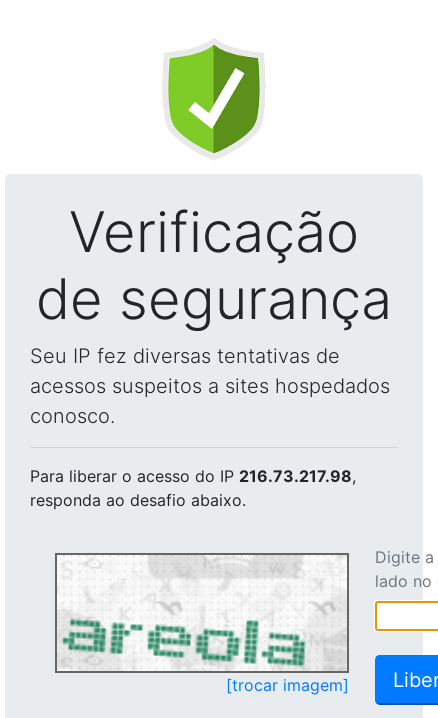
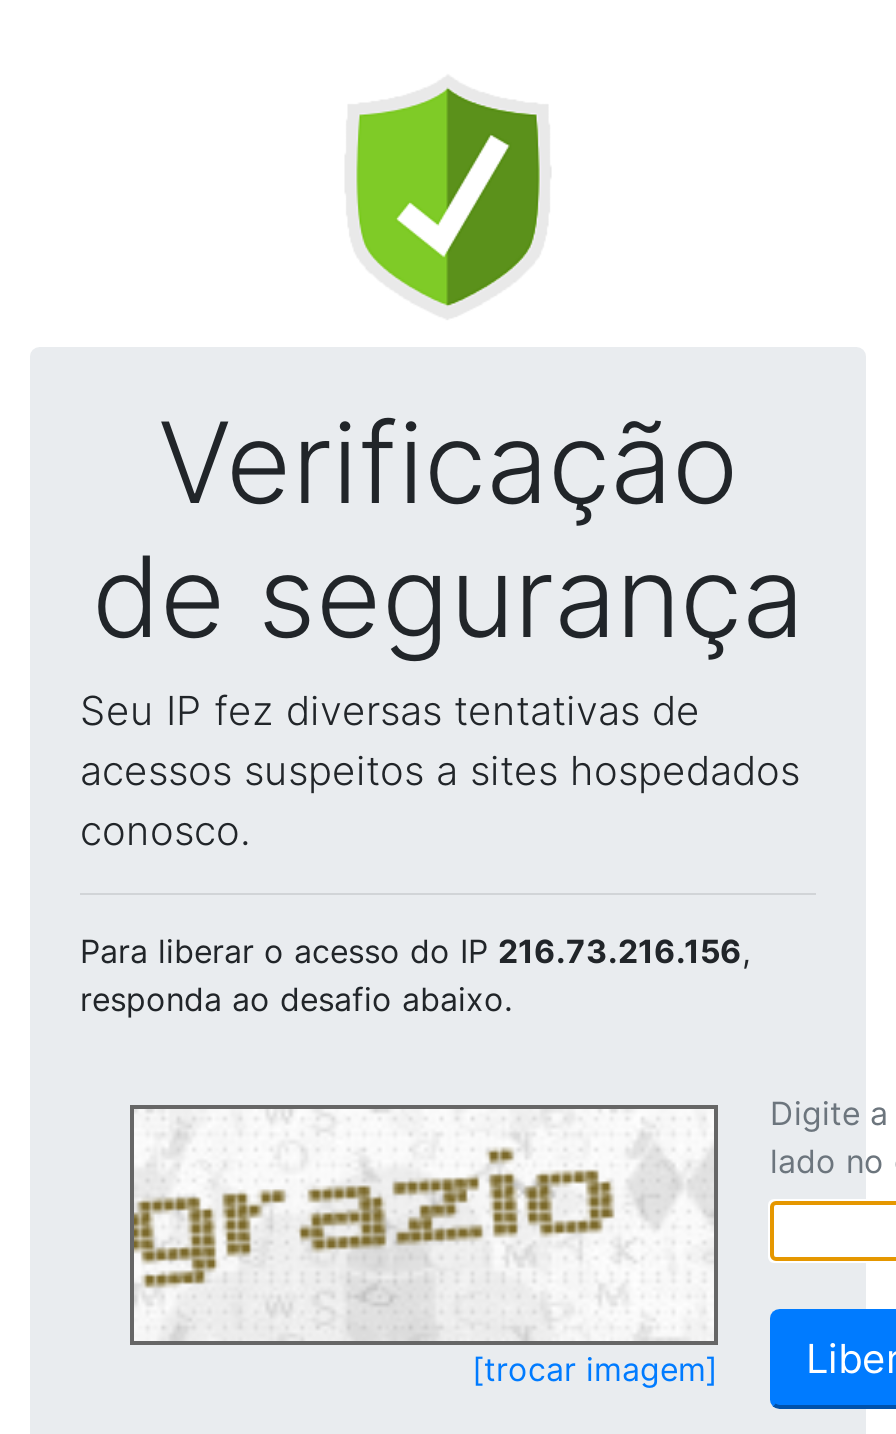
- Para liberar o acesso do IP 216.73.217.98,
+ Para liberar o acesso do IP 216.73.216.156,

- [image]
+ [image]
